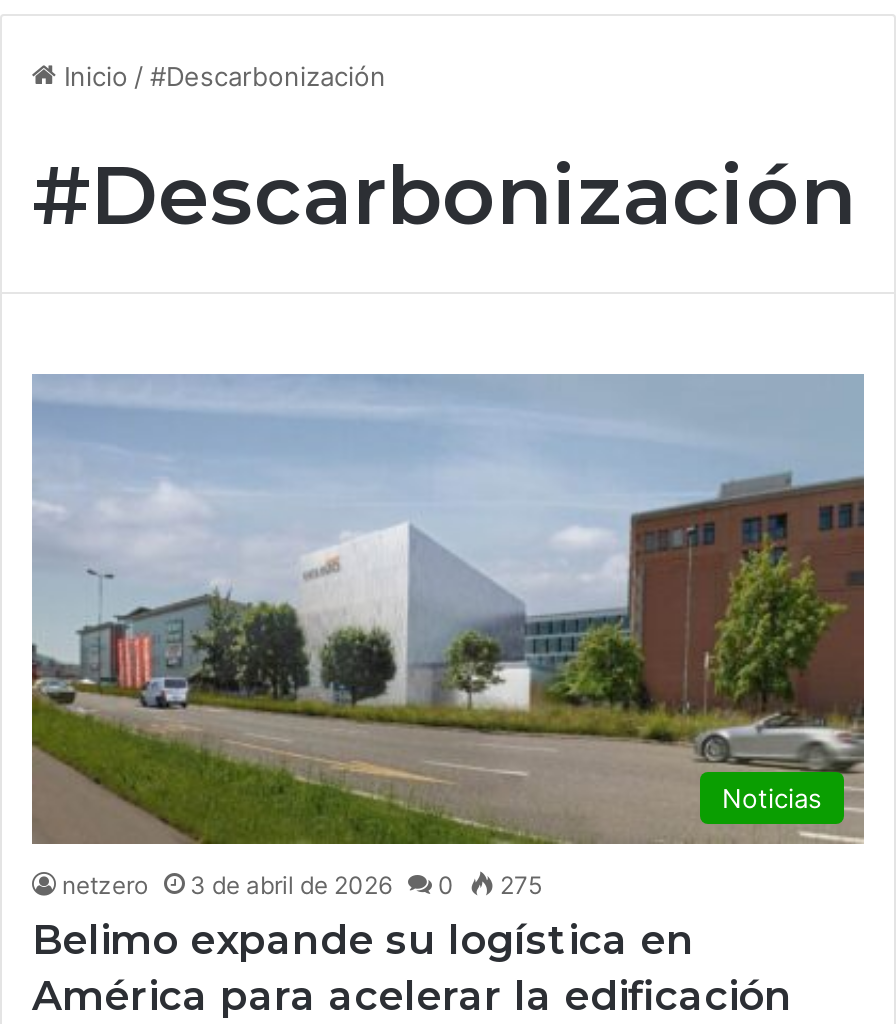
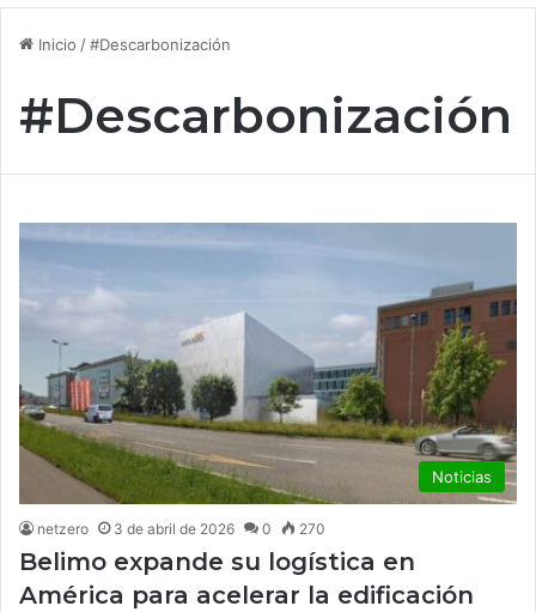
- netzero 3 de abril de 2026 0 275
+ netzero 3 de abril de 2026 0 270
